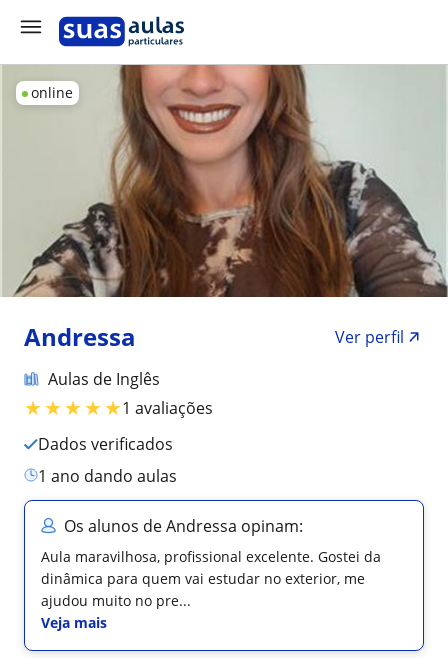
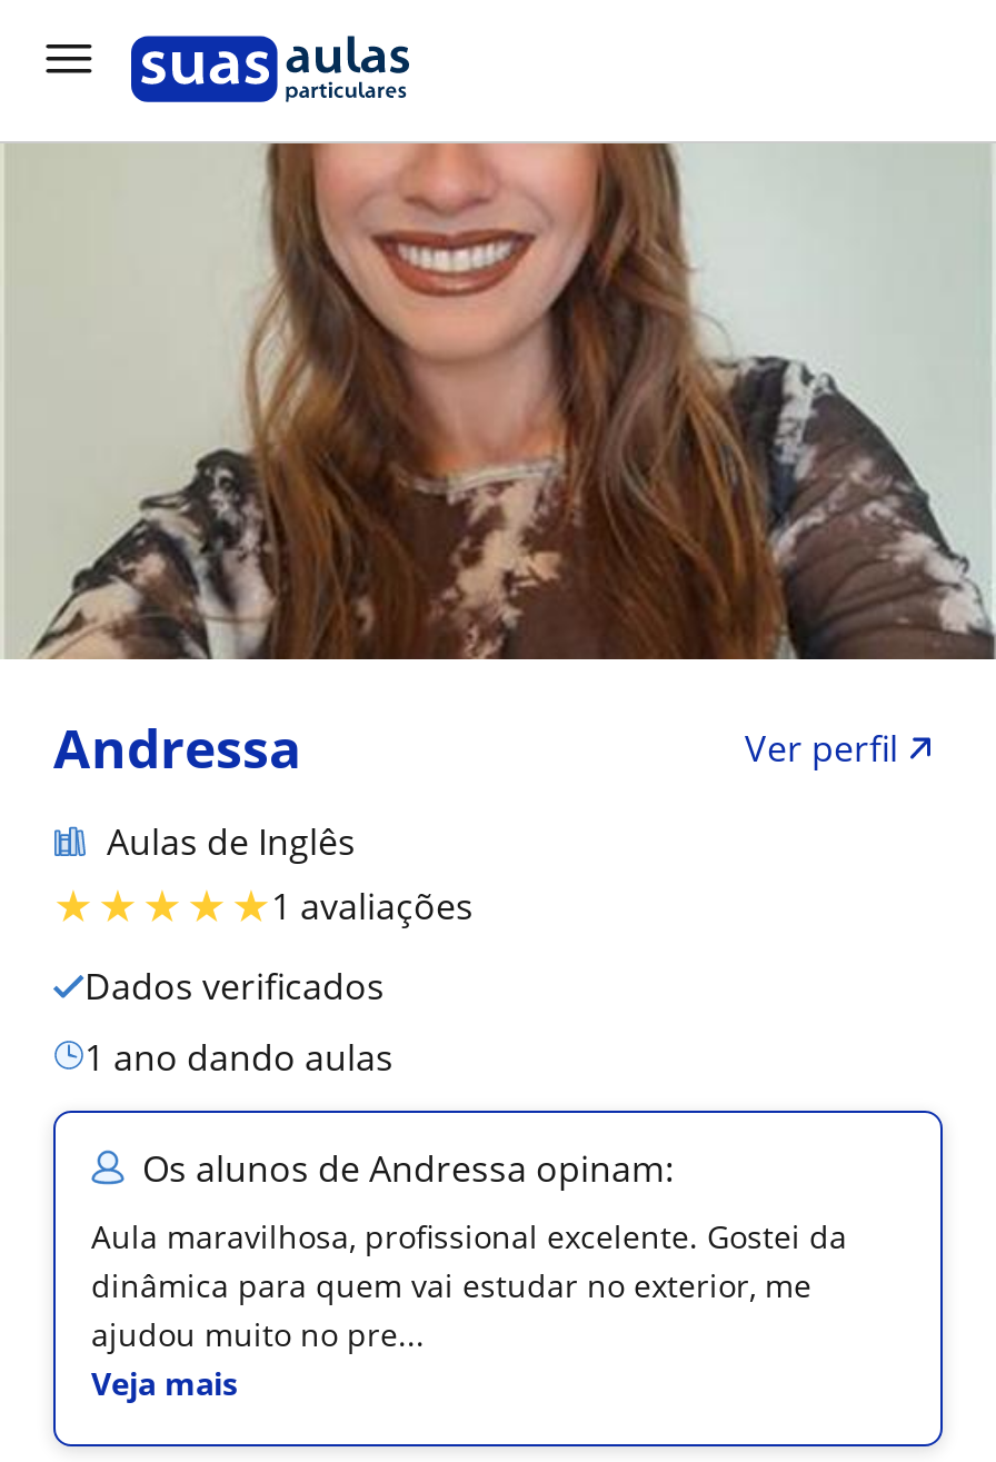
- online
